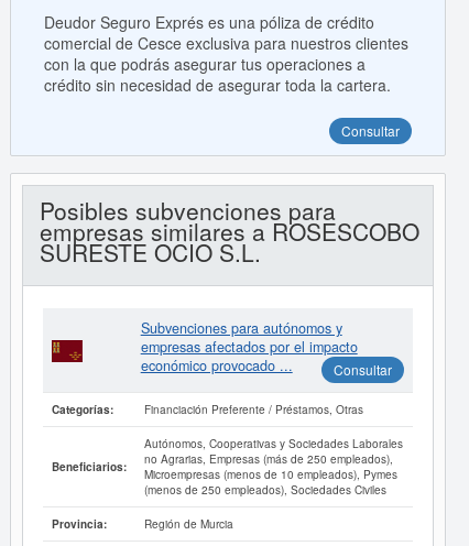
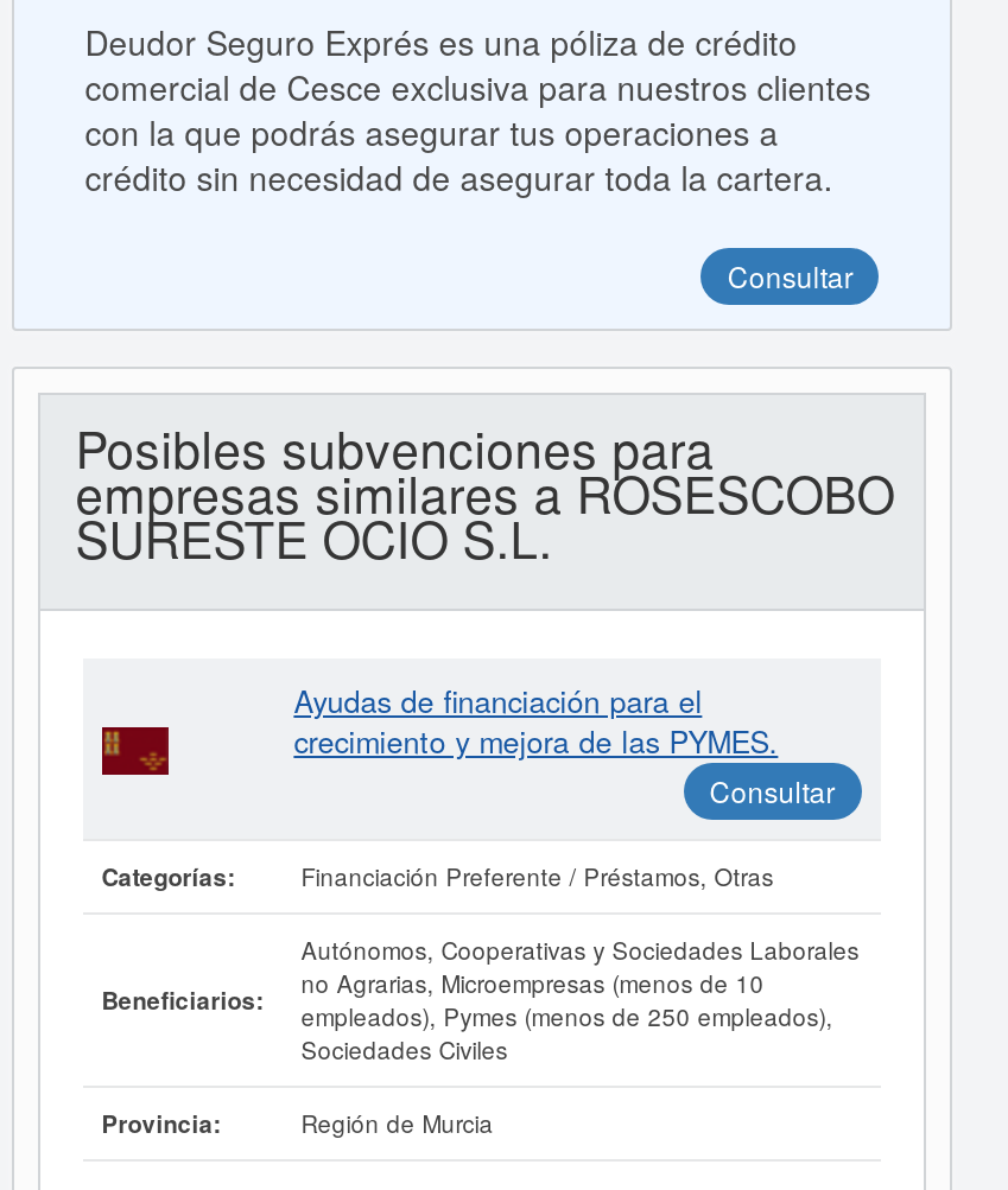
- Subvenciones para autónomos y
- empresas afectados por el impacto
- económico provocado ...
+ Ayudas de financiación para el
+ crecimiento y mejora de las PYMES.

- no Agrarias, Empresas (más de 250 empleados),
- Microempresas (menos de 10 empleados), Pymes
- (menos de 250 empleados), Sociedades Civiles
+ no Agrarias, Microempresas (menos de 10
+ empleados), Pymes (menos de 250 empleados),
+ Sociedades Civiles
